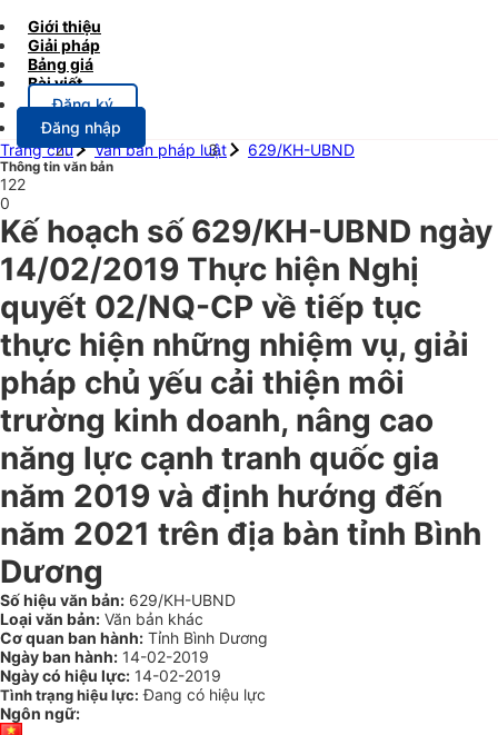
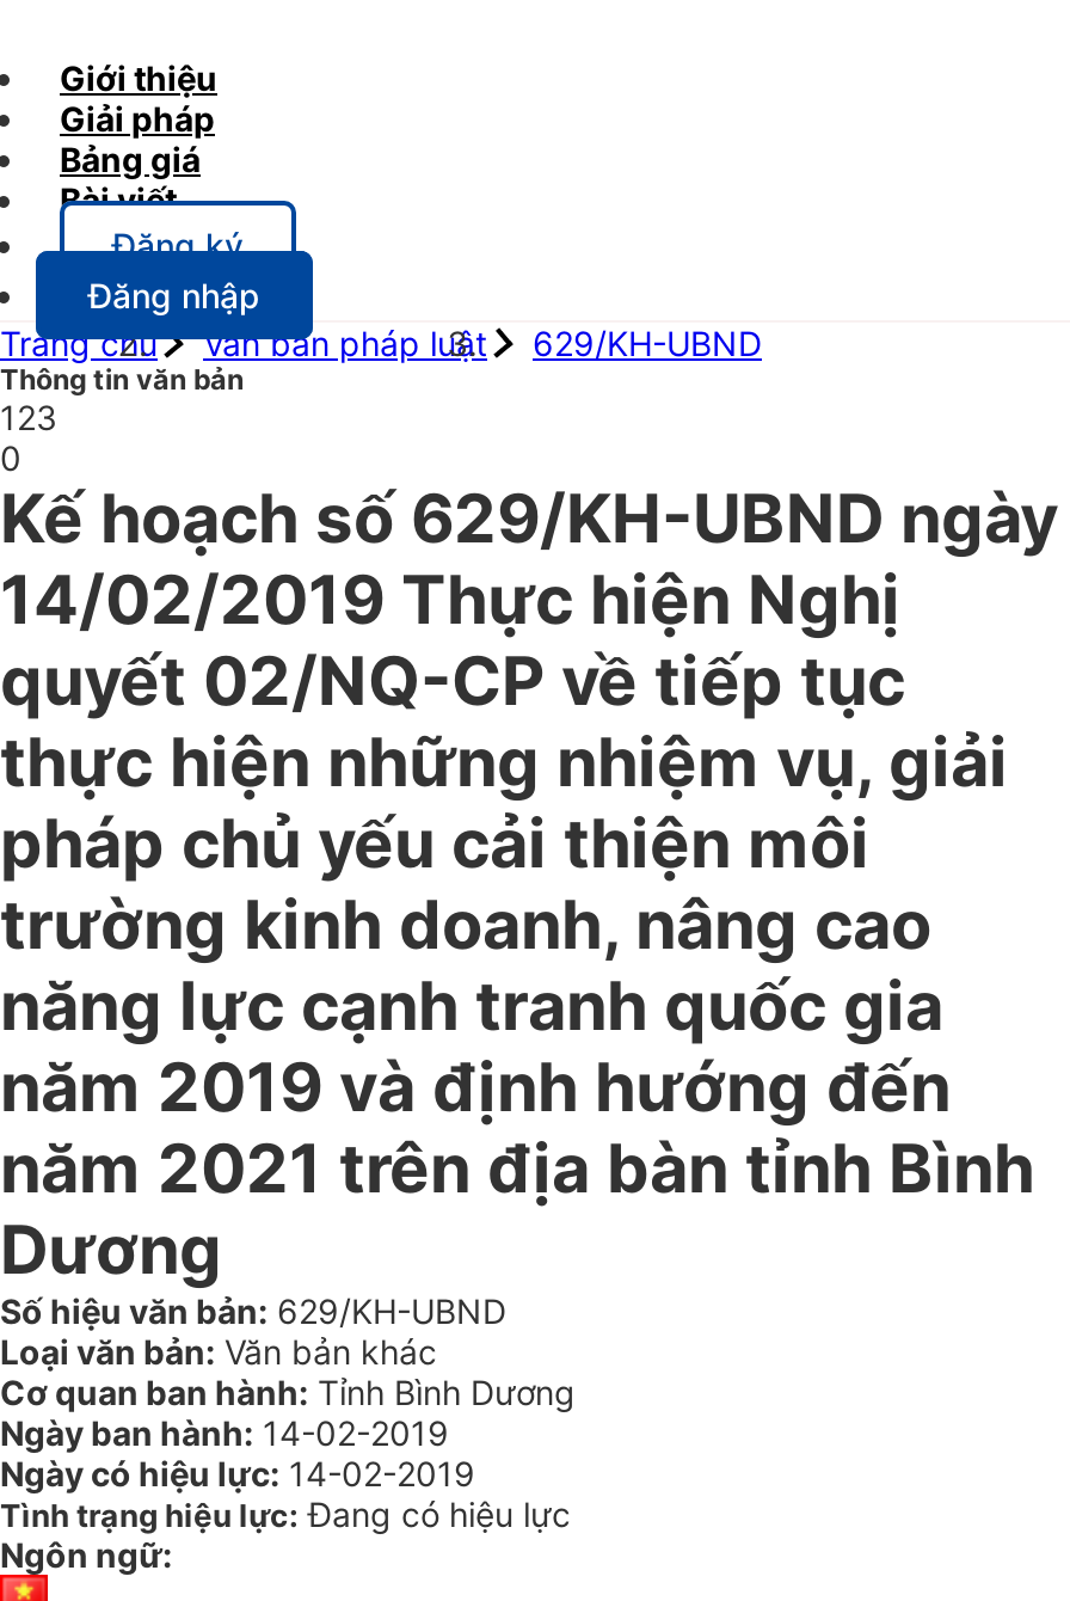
- 122
+ 123
